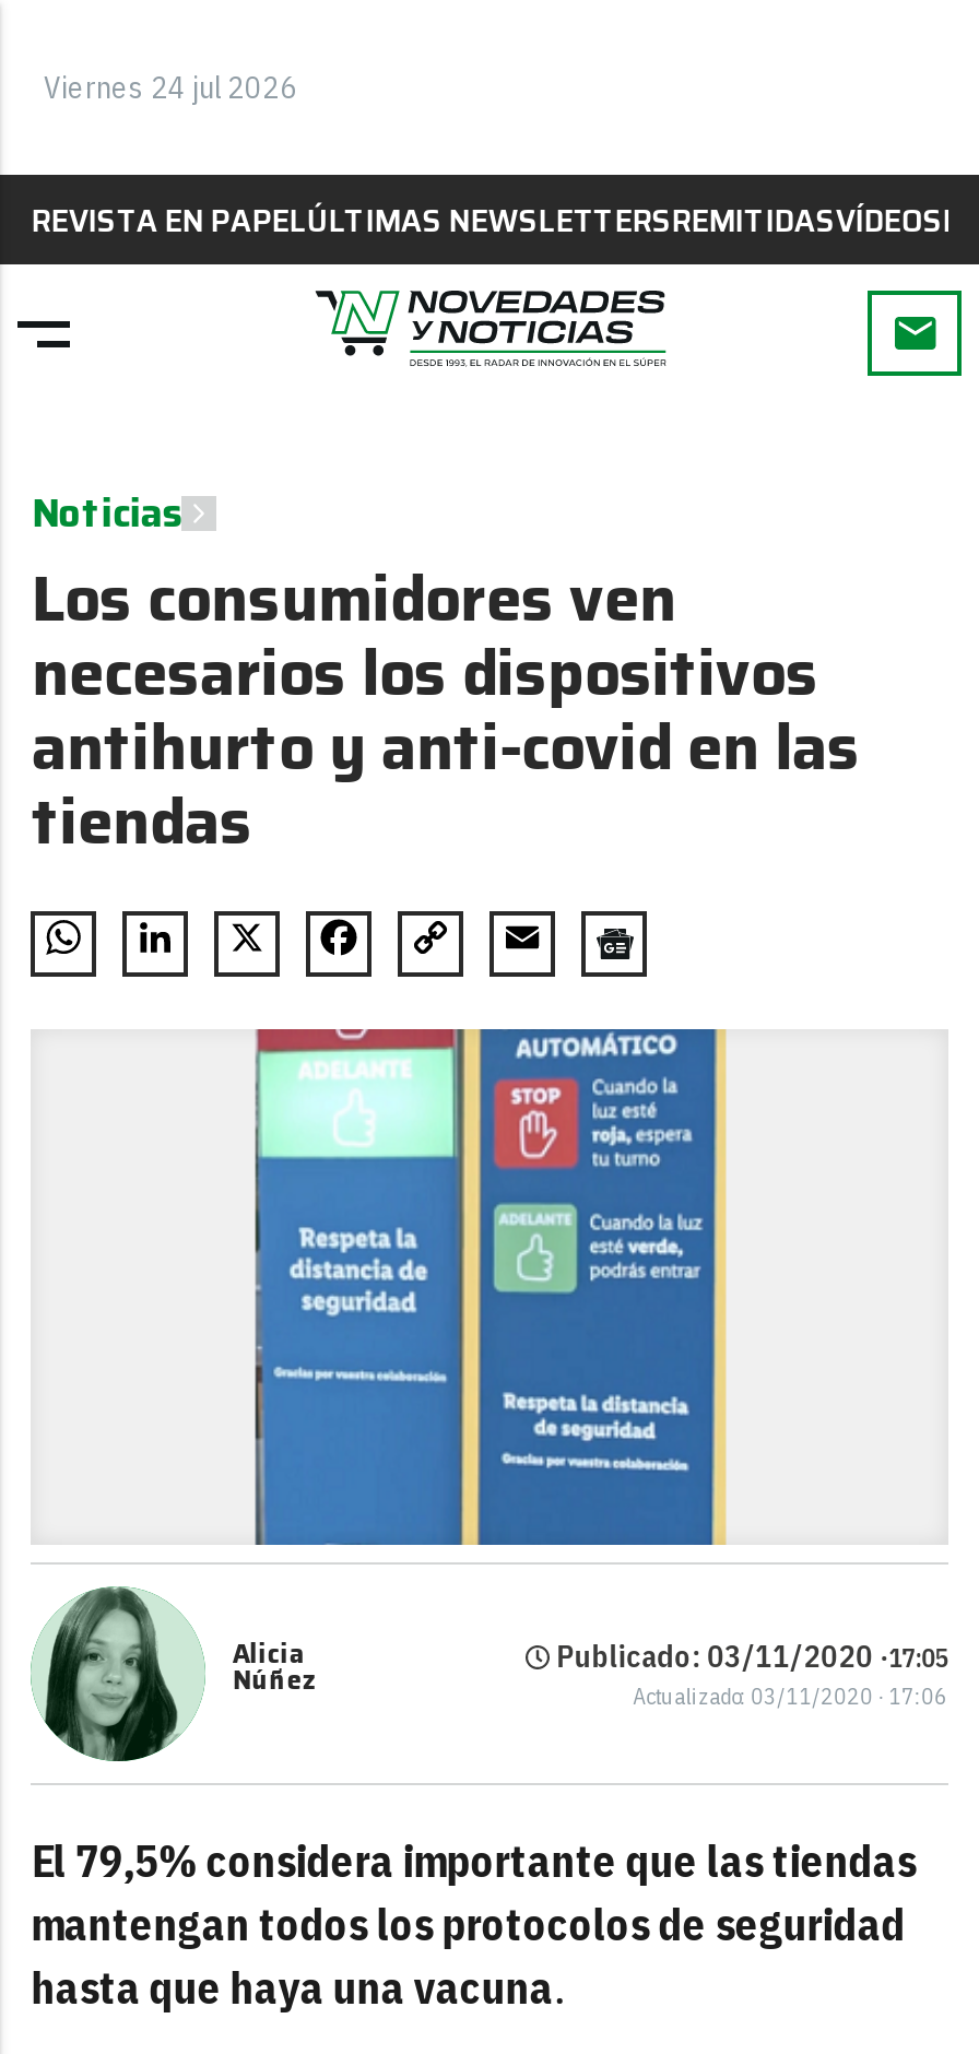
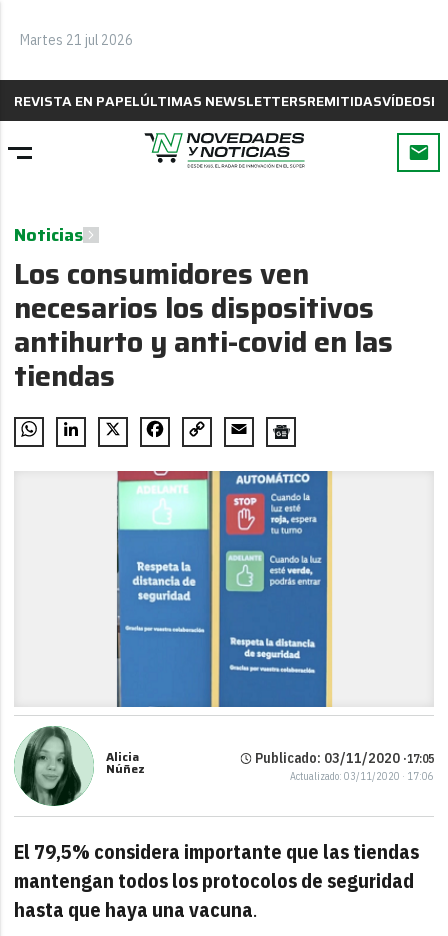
- Viernes 24 jul 2026
+ Martes 21 jul 2026
